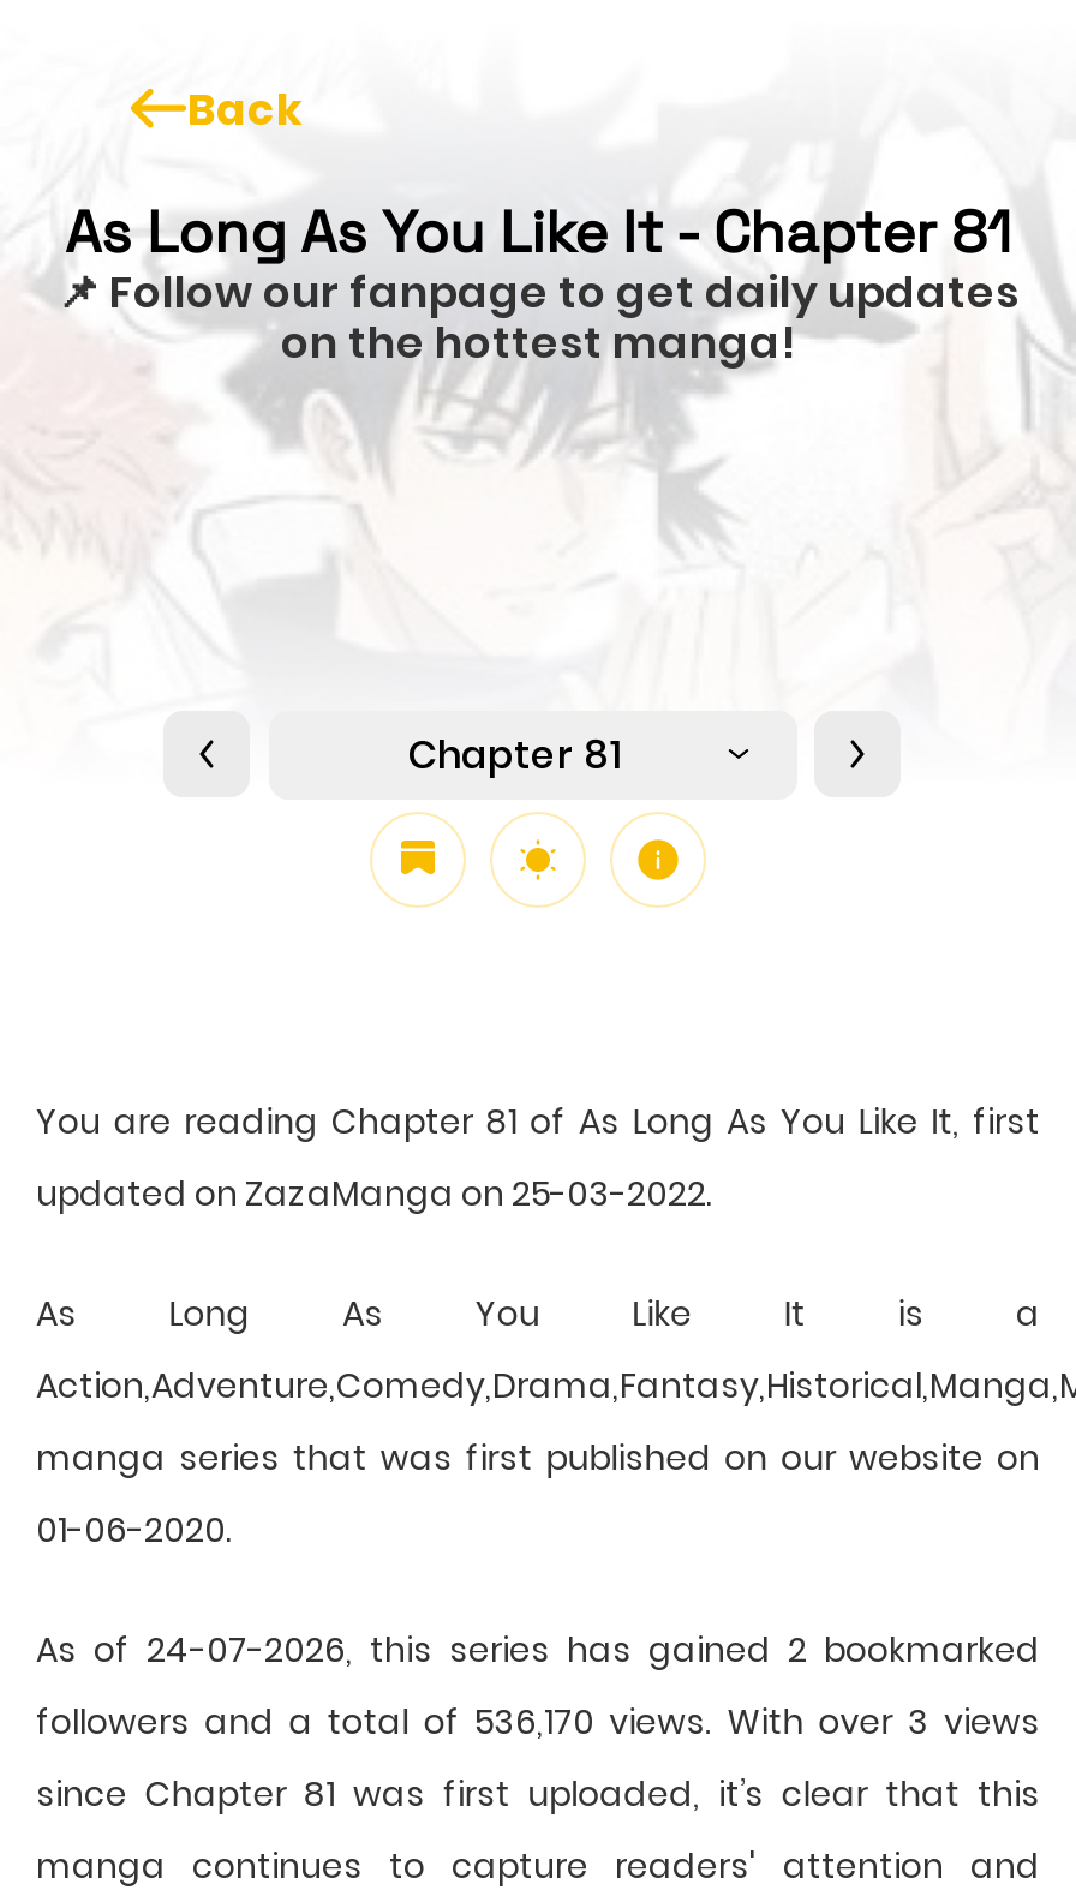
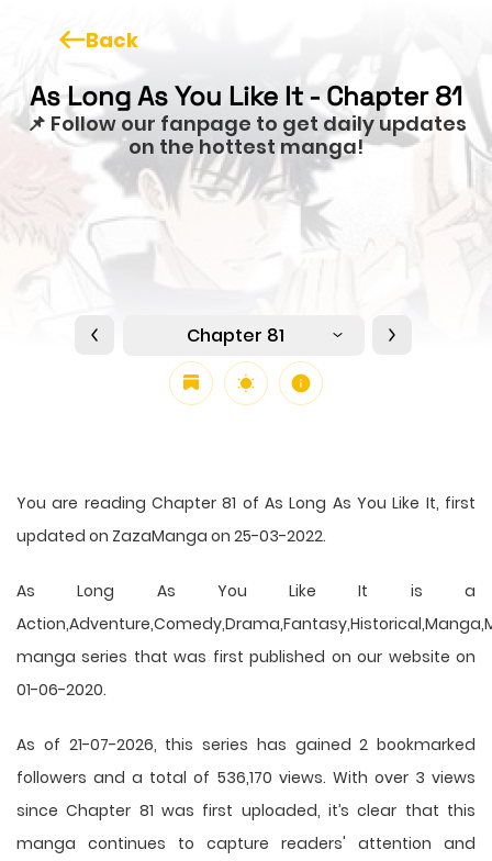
- As of 24-07-2026, this series has gained 2 bookmarked
+ As of 21-07-2026, this series has gained 2 bookmarked
